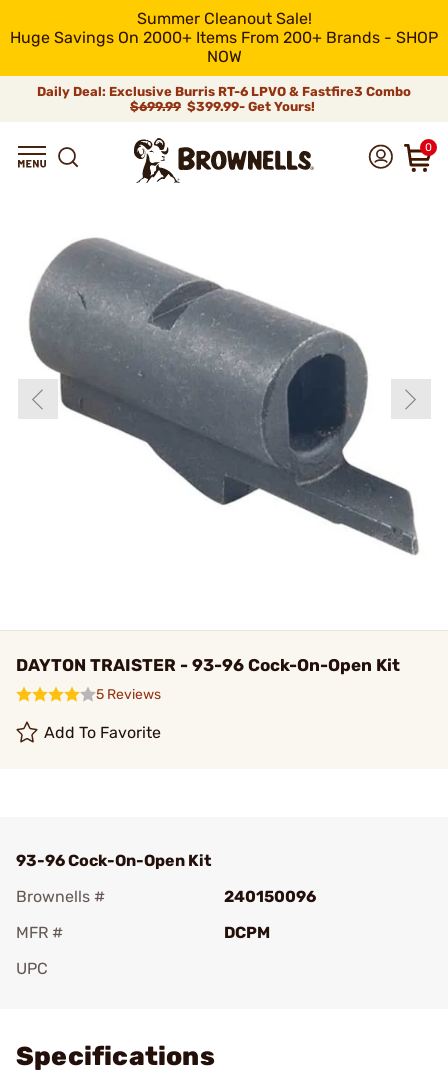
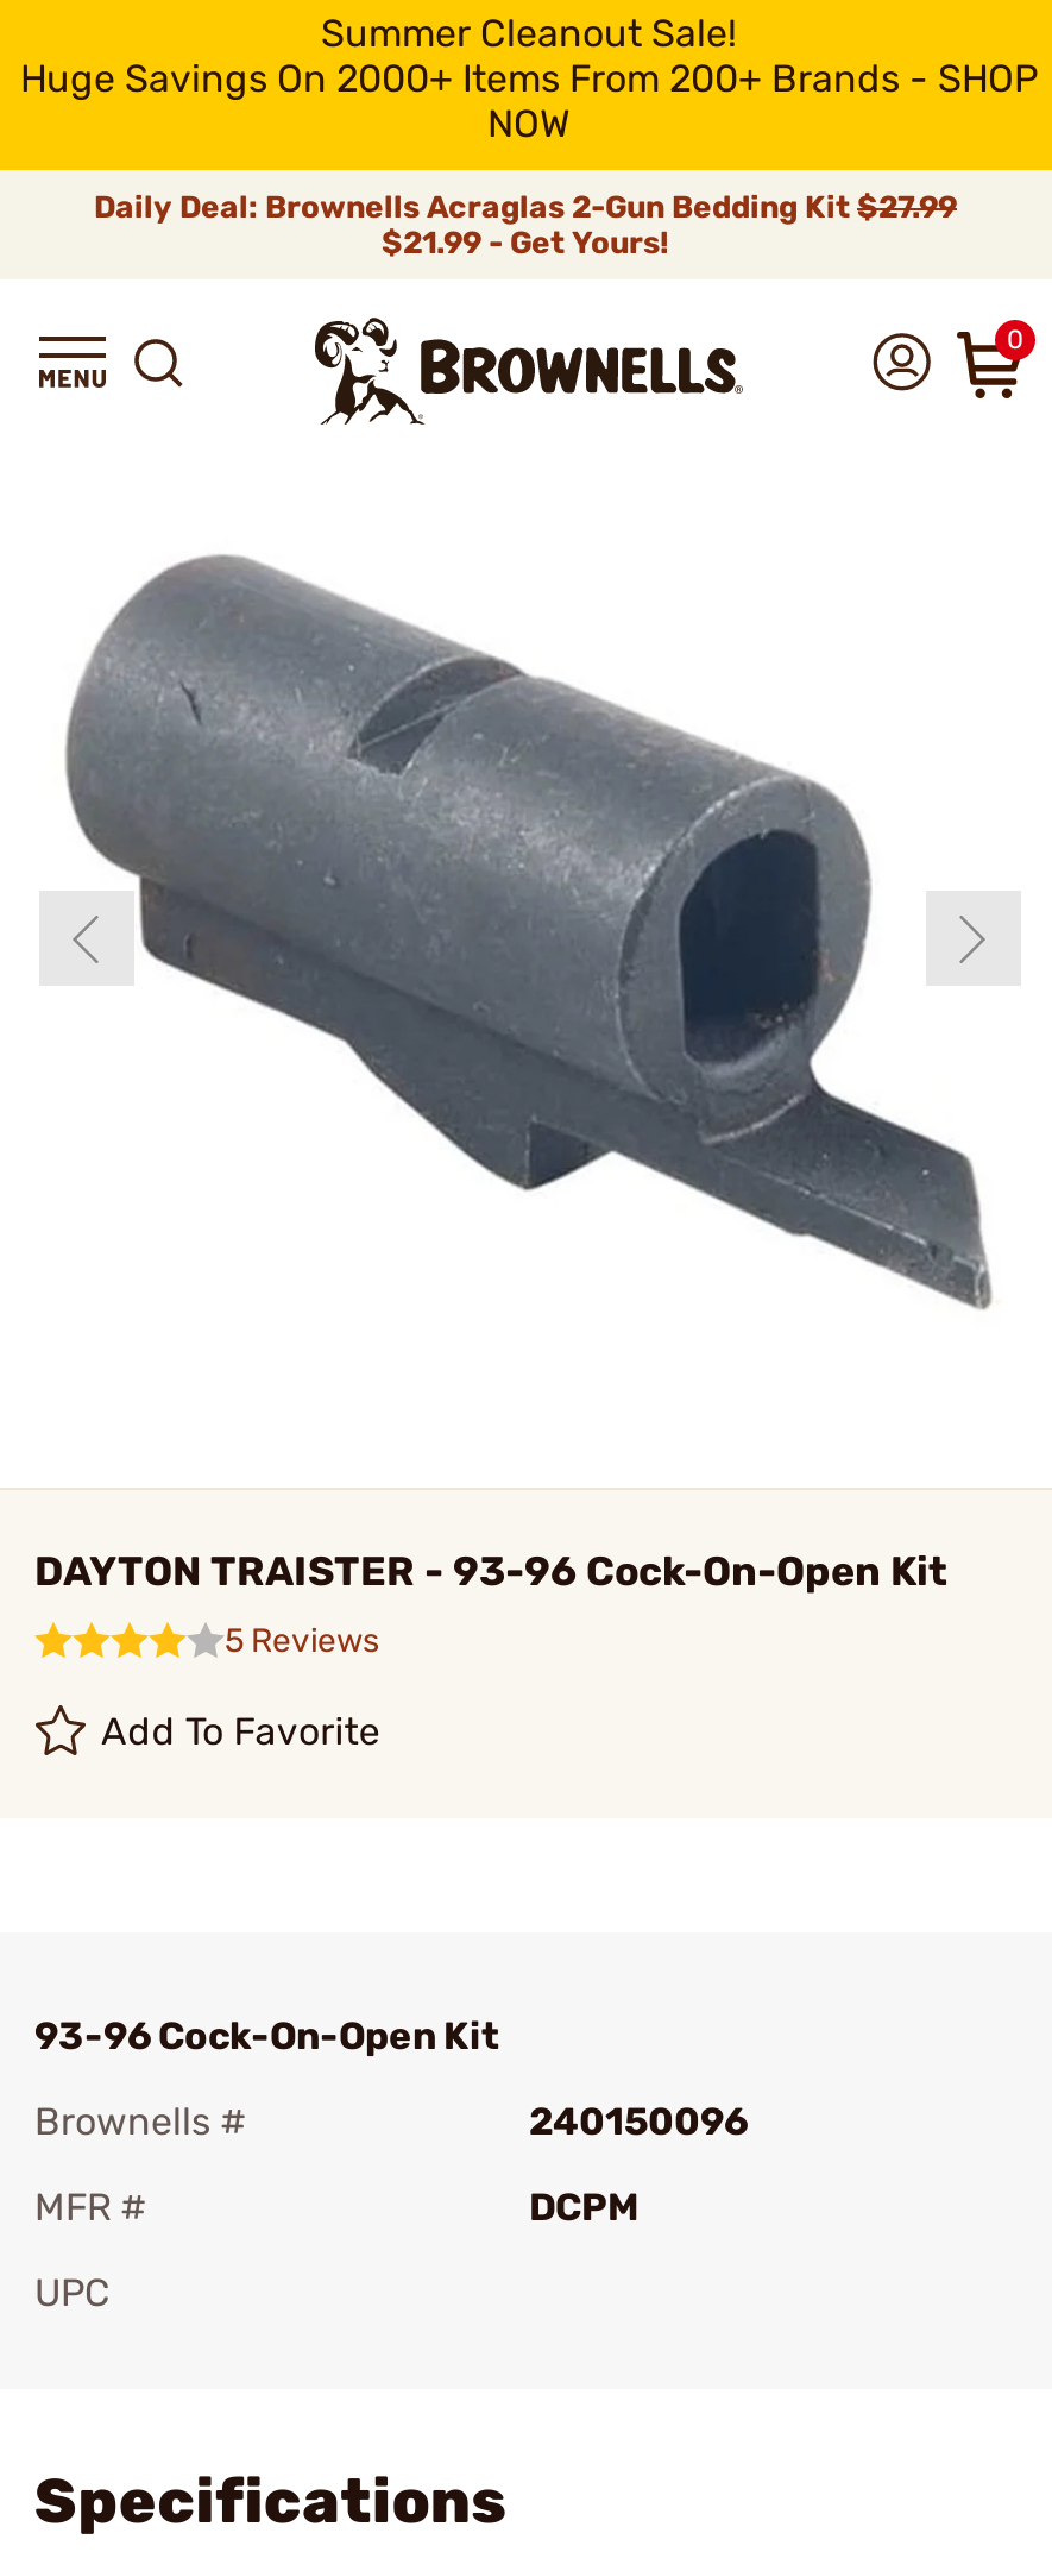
- Daily Deal: Exclusive Burris RT-6 LPVO & Fastfire3 Combo
- $699.99 $399.99- Get Yours!
+ Daily Deal: Brownells Acraglas 2-Gun Bedding Kit $27.99
+ $21.99 - Get Yours!
